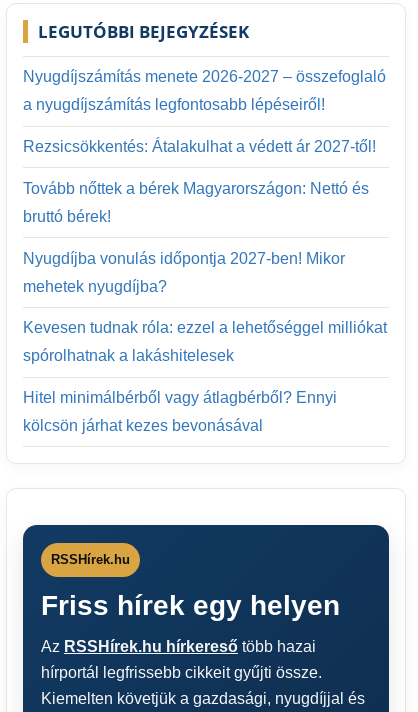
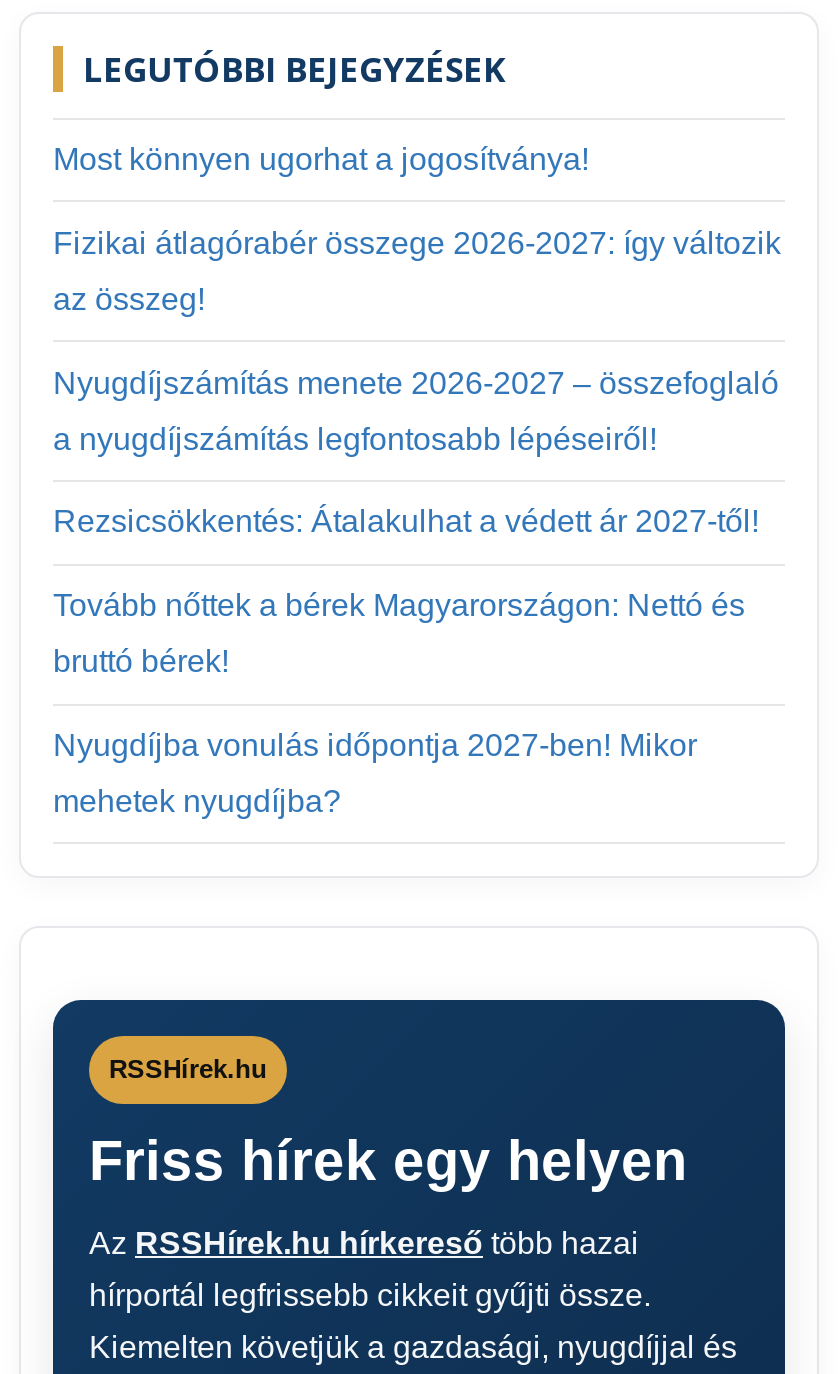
+ Most könnyen ugorhat a jogosítványa!
+ Fizikai átlagórabér összege 2026-2027: így változik
+ az összeg!

moved down: Nyugdíjszámítás menete 2026-2027 – összefoglaló | a nyugdíjszámítás legfontosabb lépéseiről! | Rezsicsökkentés: Átalakulhat a védett ár 2027-től! | Tovább nőttek a bérek Magyarországon: Nettó és | bruttó bérek! | Nyugdíjba vonulás időpontja 2027-ben! Mikor | mehetek nyugdíjba?

- Kevesen tudnak róla: ezzel a lehetőséggel milliókat
- spórolhatnak a lakáshitelesek
- Hitel minimálbérből vagy átlagbérből? Ennyi
- kölcsön járhat kezes bevonásával
